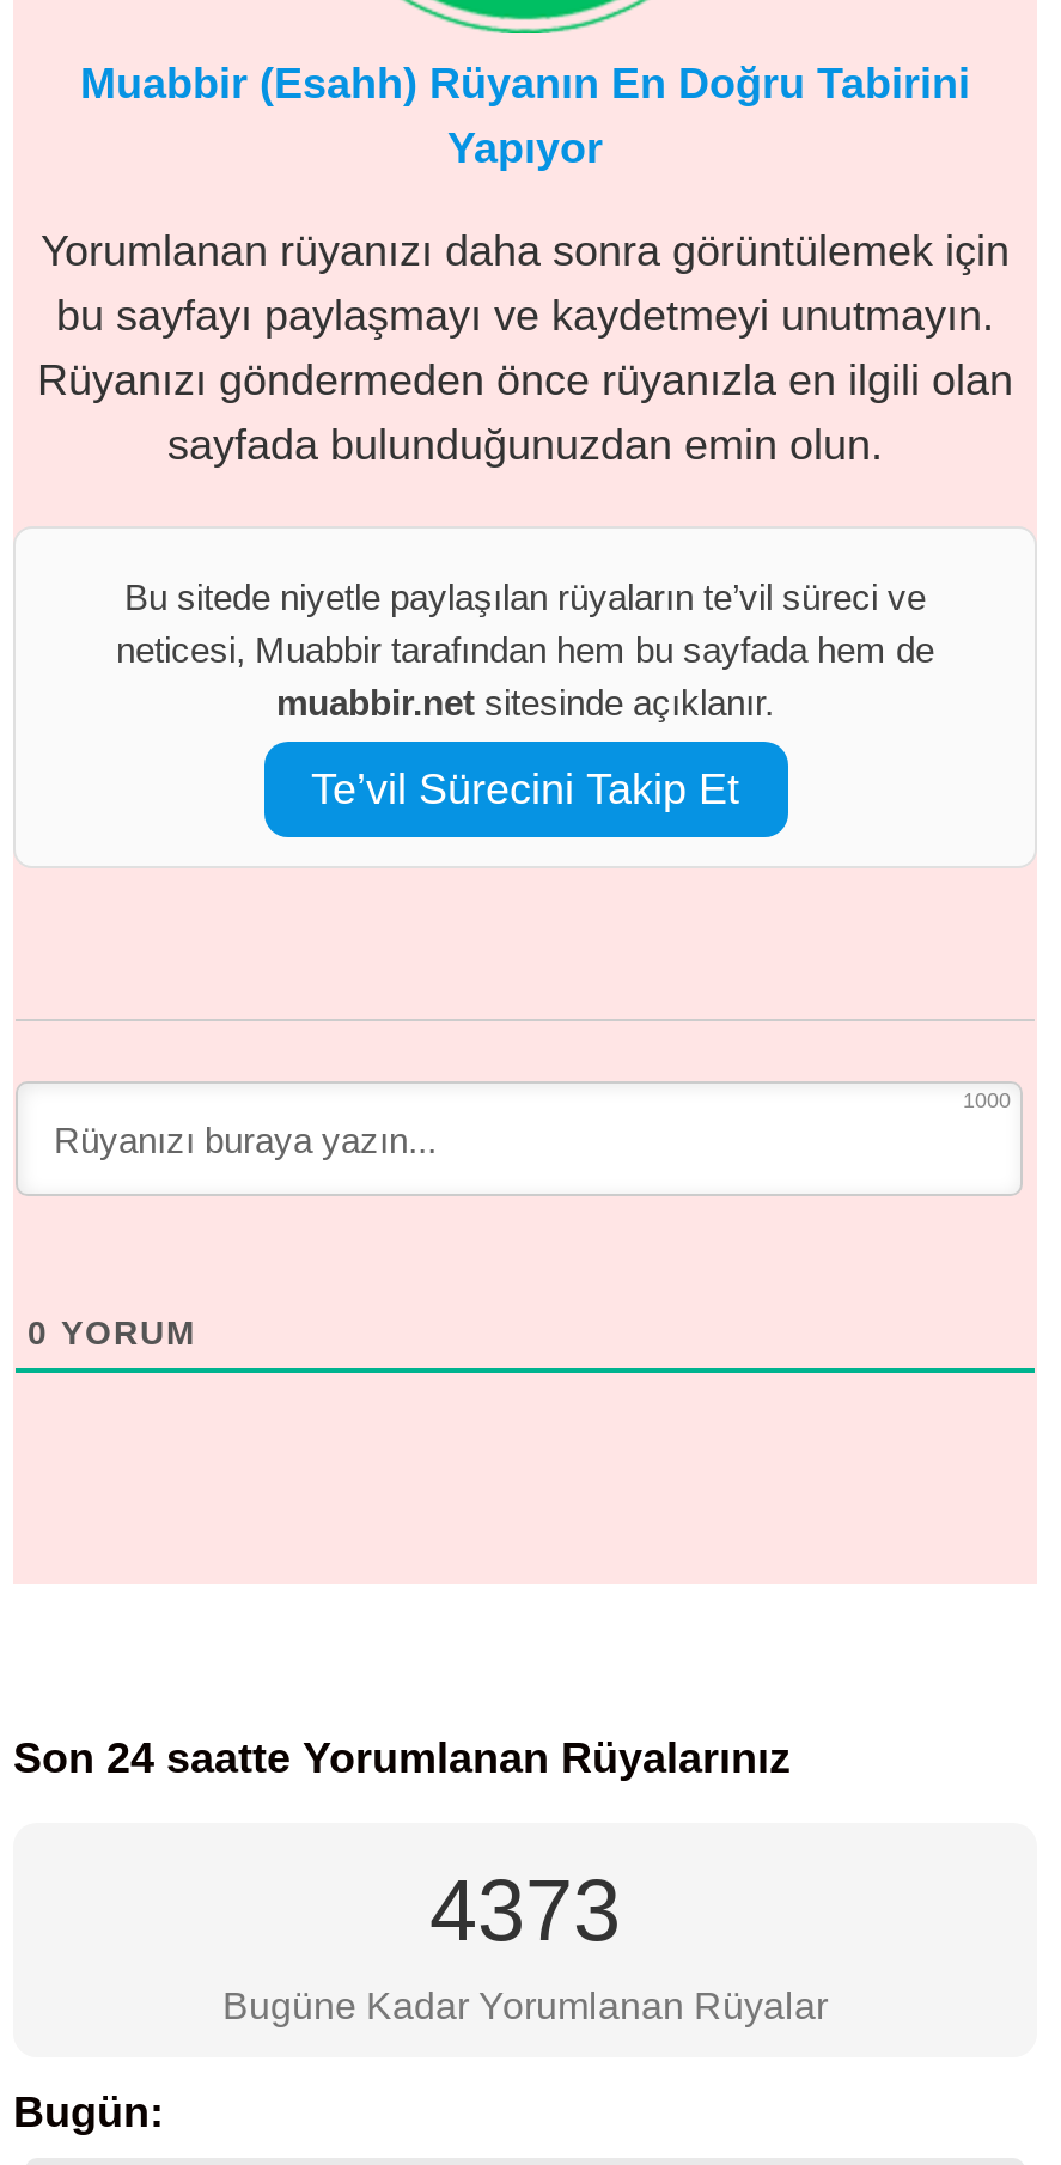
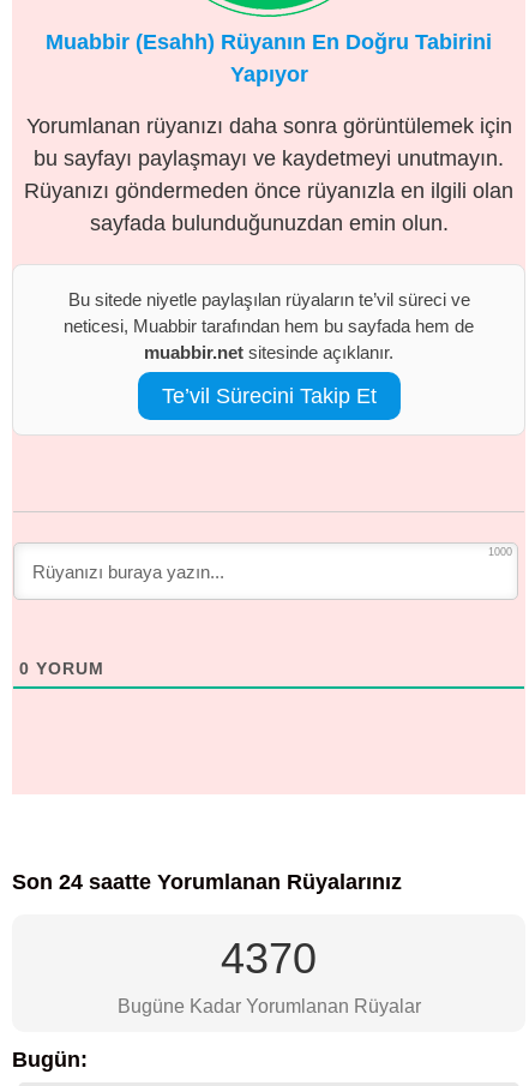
- 4373
+ 4370
